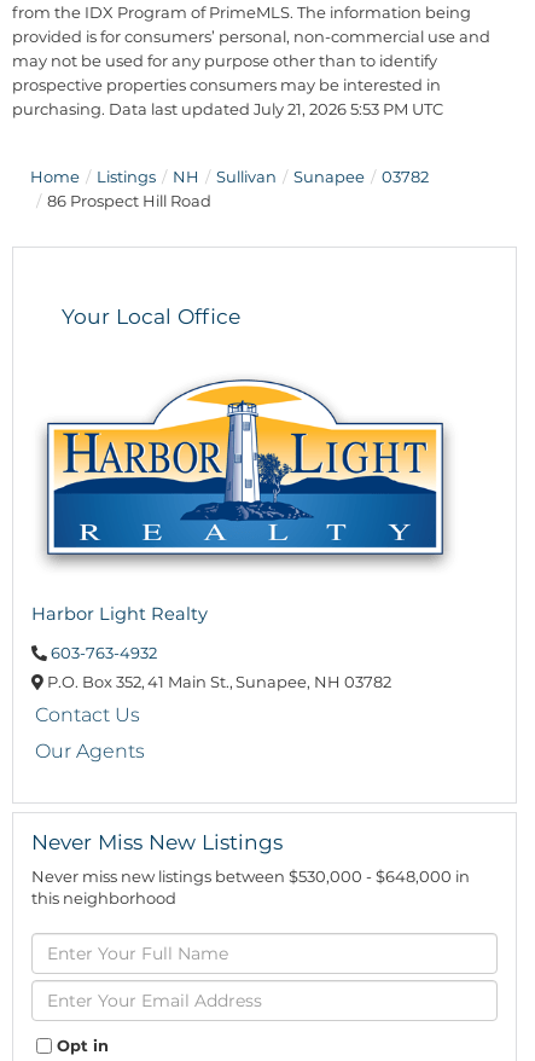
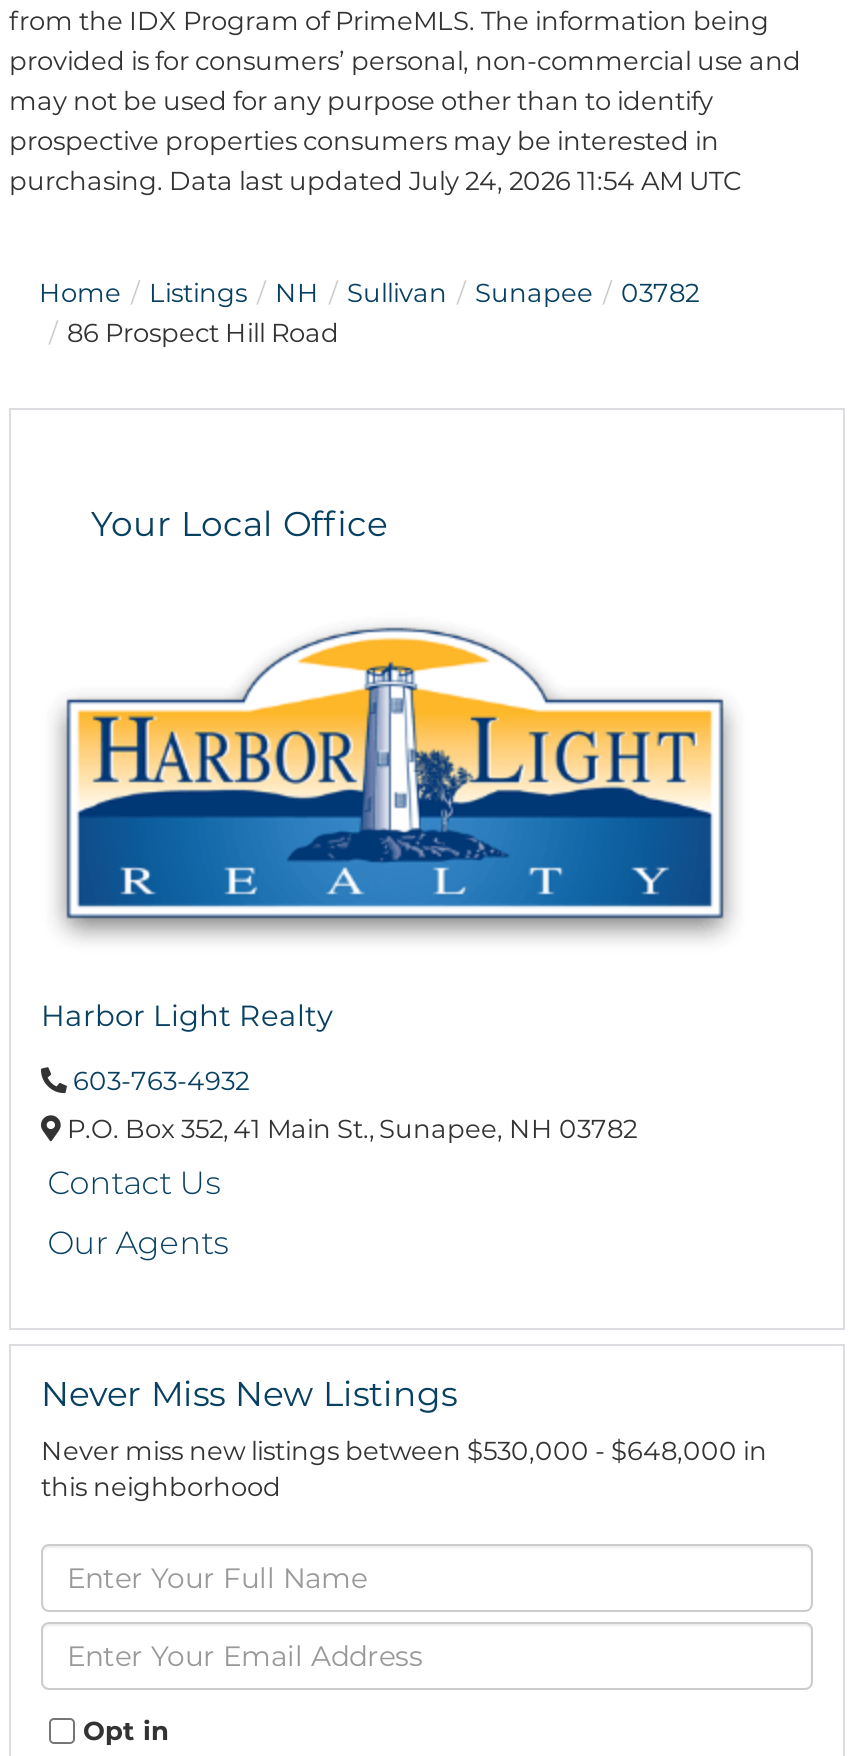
- purchasing. Data last updated July 21, 2026 5:53 PM UTC
+ purchasing. Data last updated July 24, 2026 11:54 AM UTC
